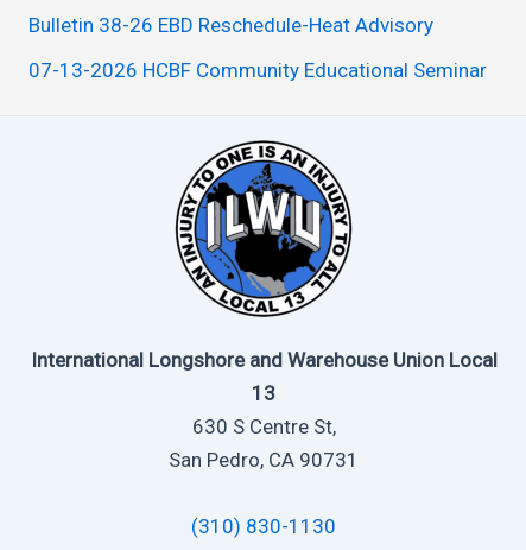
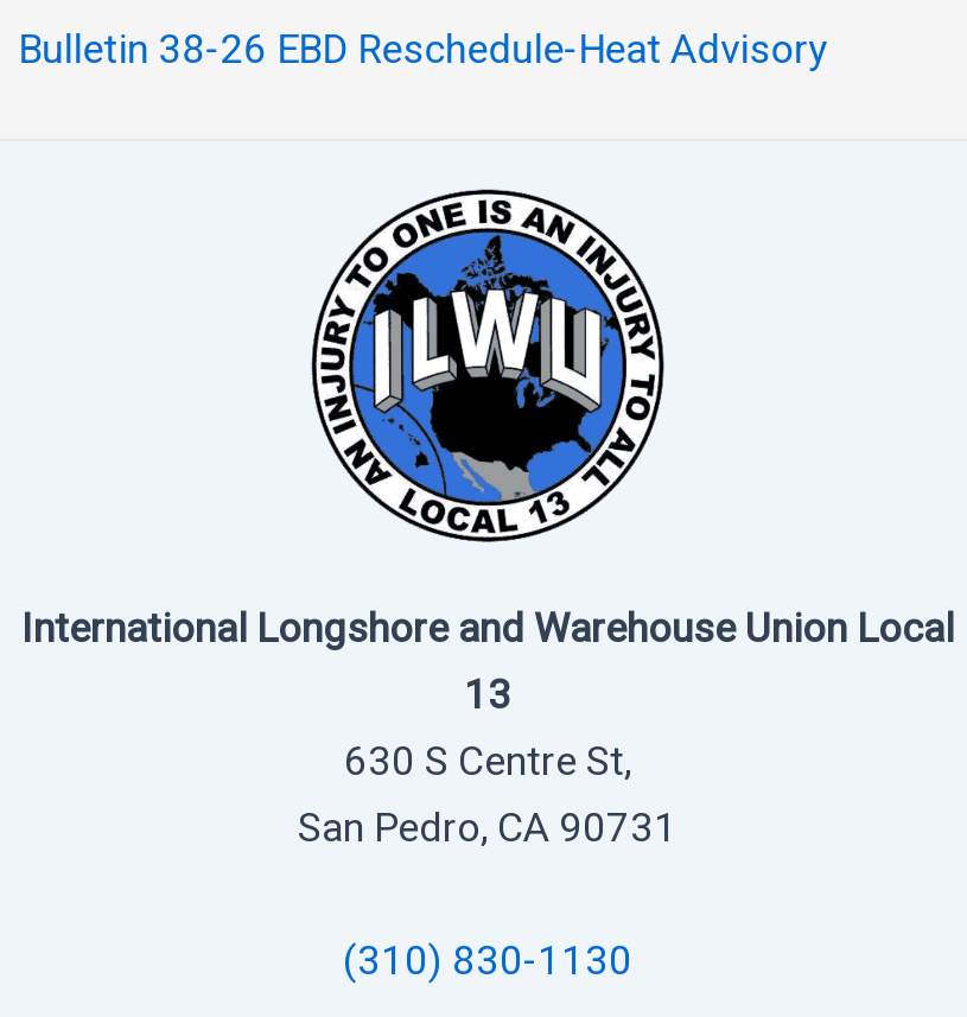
- 07-13-2026 HCBF Community Educational Seminar
